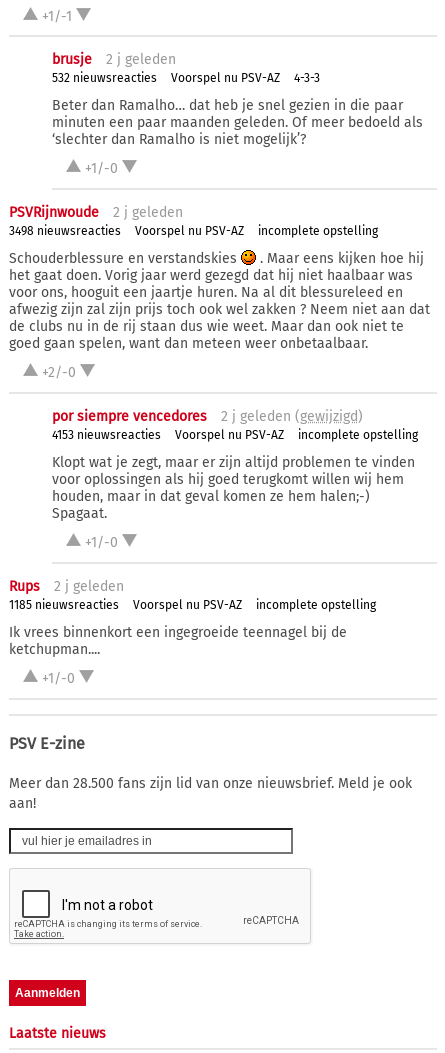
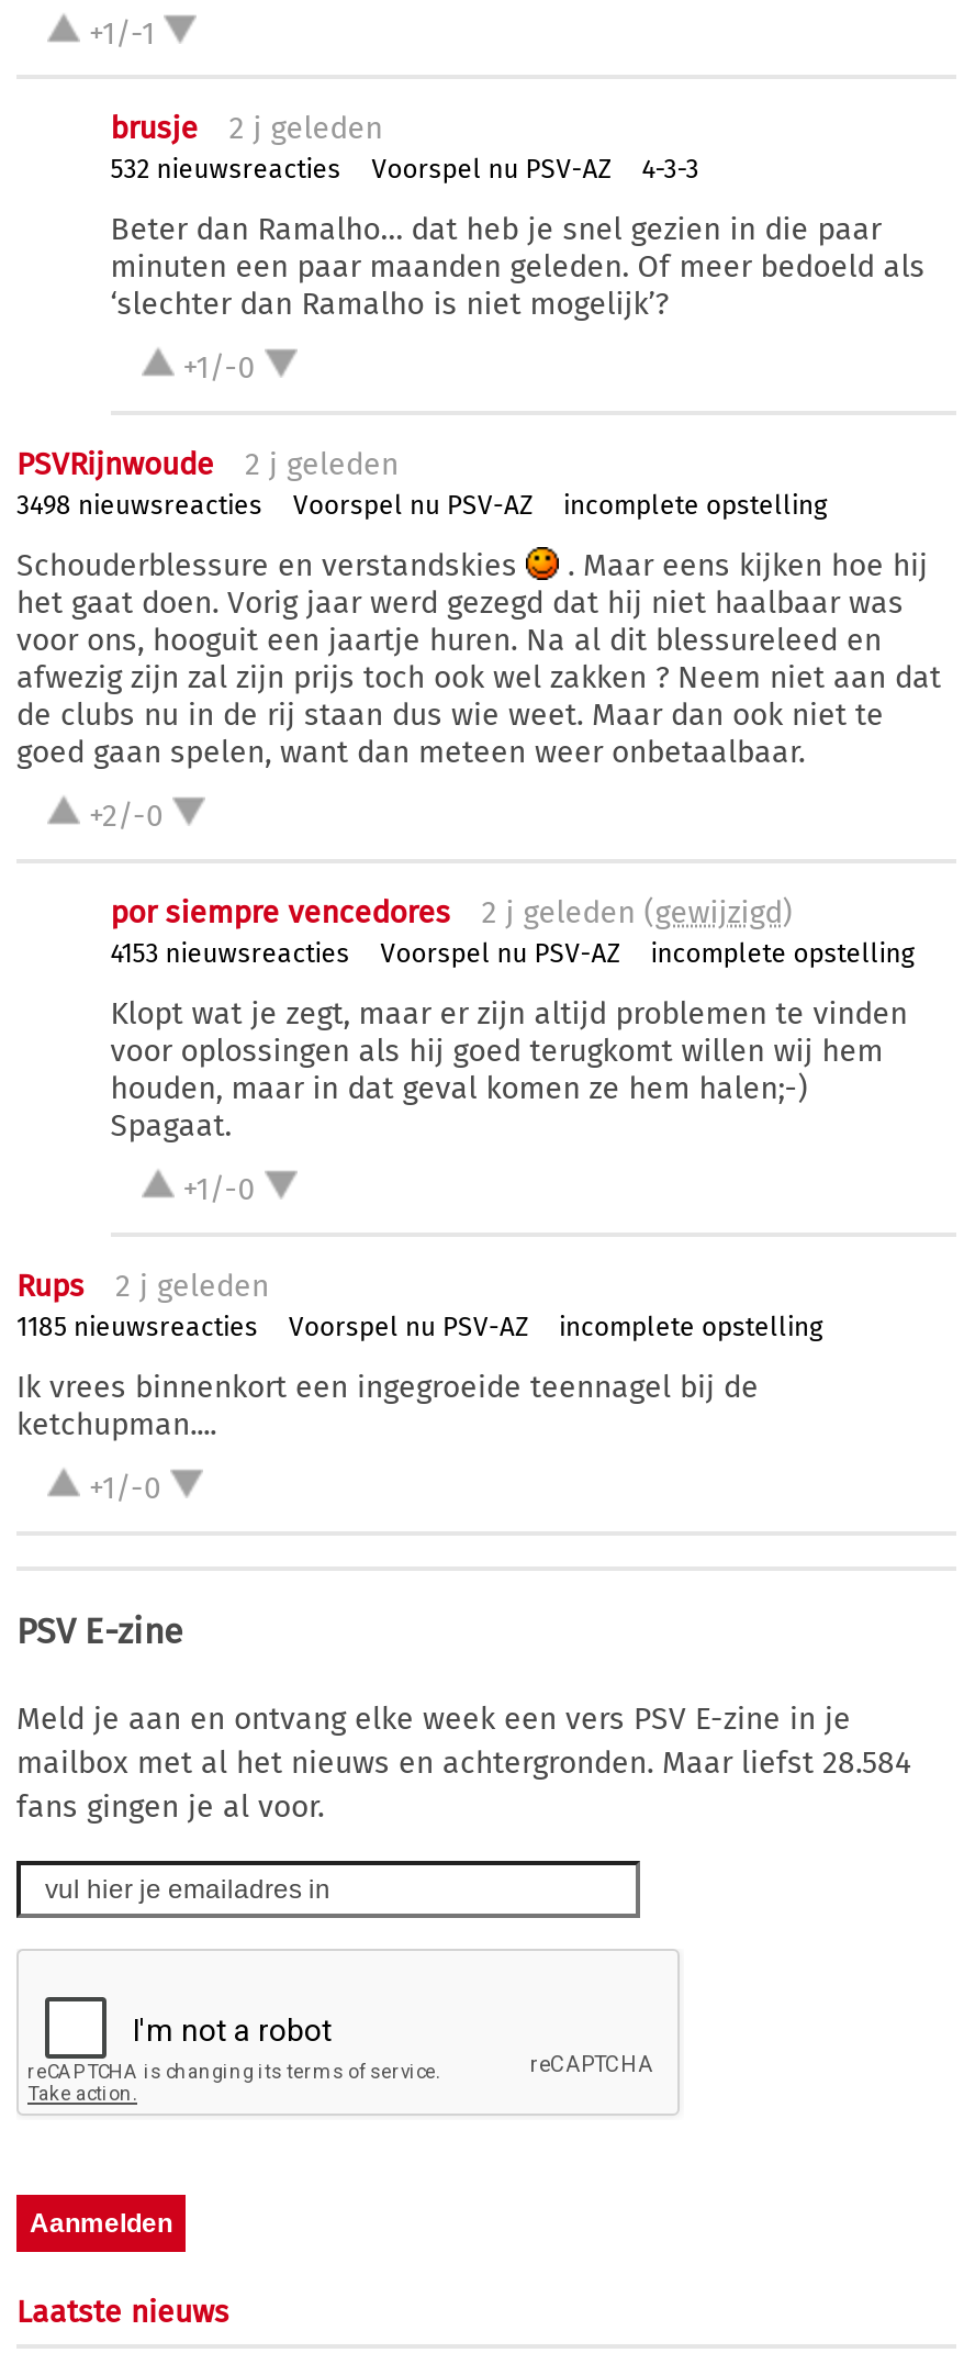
- Meer dan 28.500 fans zijn lid van onze nieuwsbrief. Meld je ook
- aan!
+ Meld je aan en ontvang elke week een vers PSV E-zine in je
+ mailbox met al het nieuws en achtergronden. Maar liefst 28.584
+ fans gingen je al voor.
